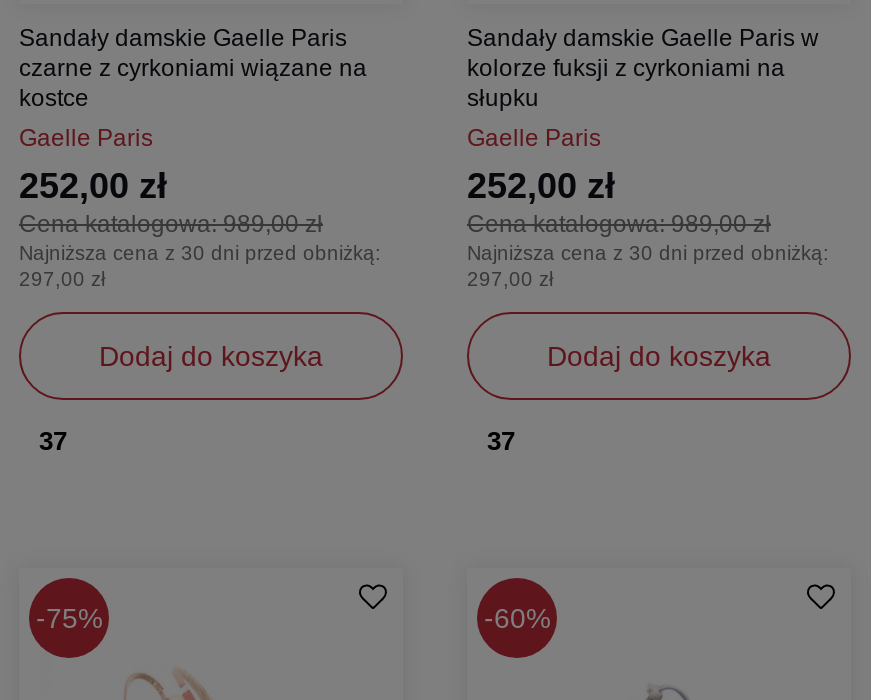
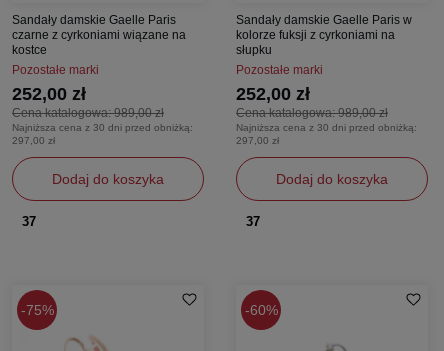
- Gaelle Paris
+ Pozostałe marki

- Gaelle Paris
+ Pozostałe marki
